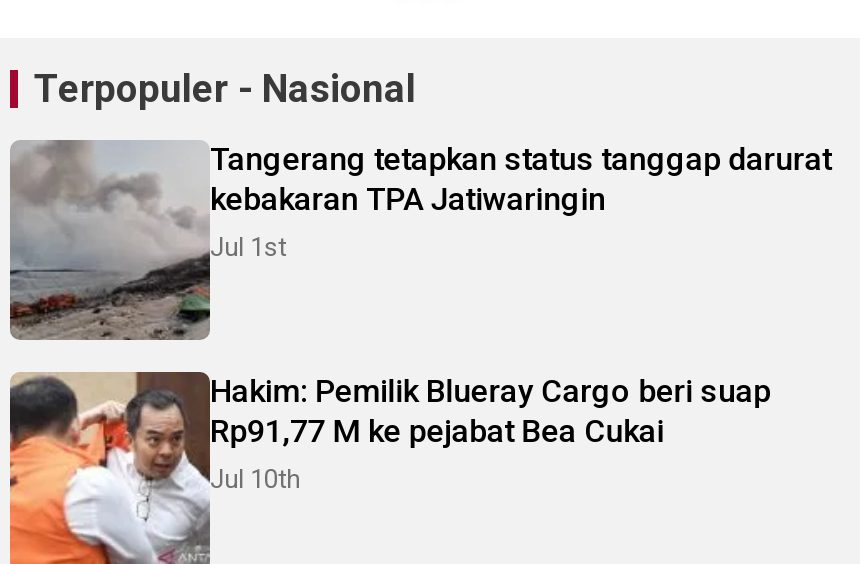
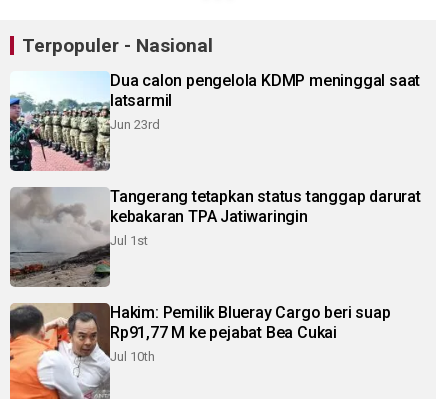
+ [image]
+ Dua calon pengelola KDMP meninggal saat
+ latsarmil
+ Jun 23rd
